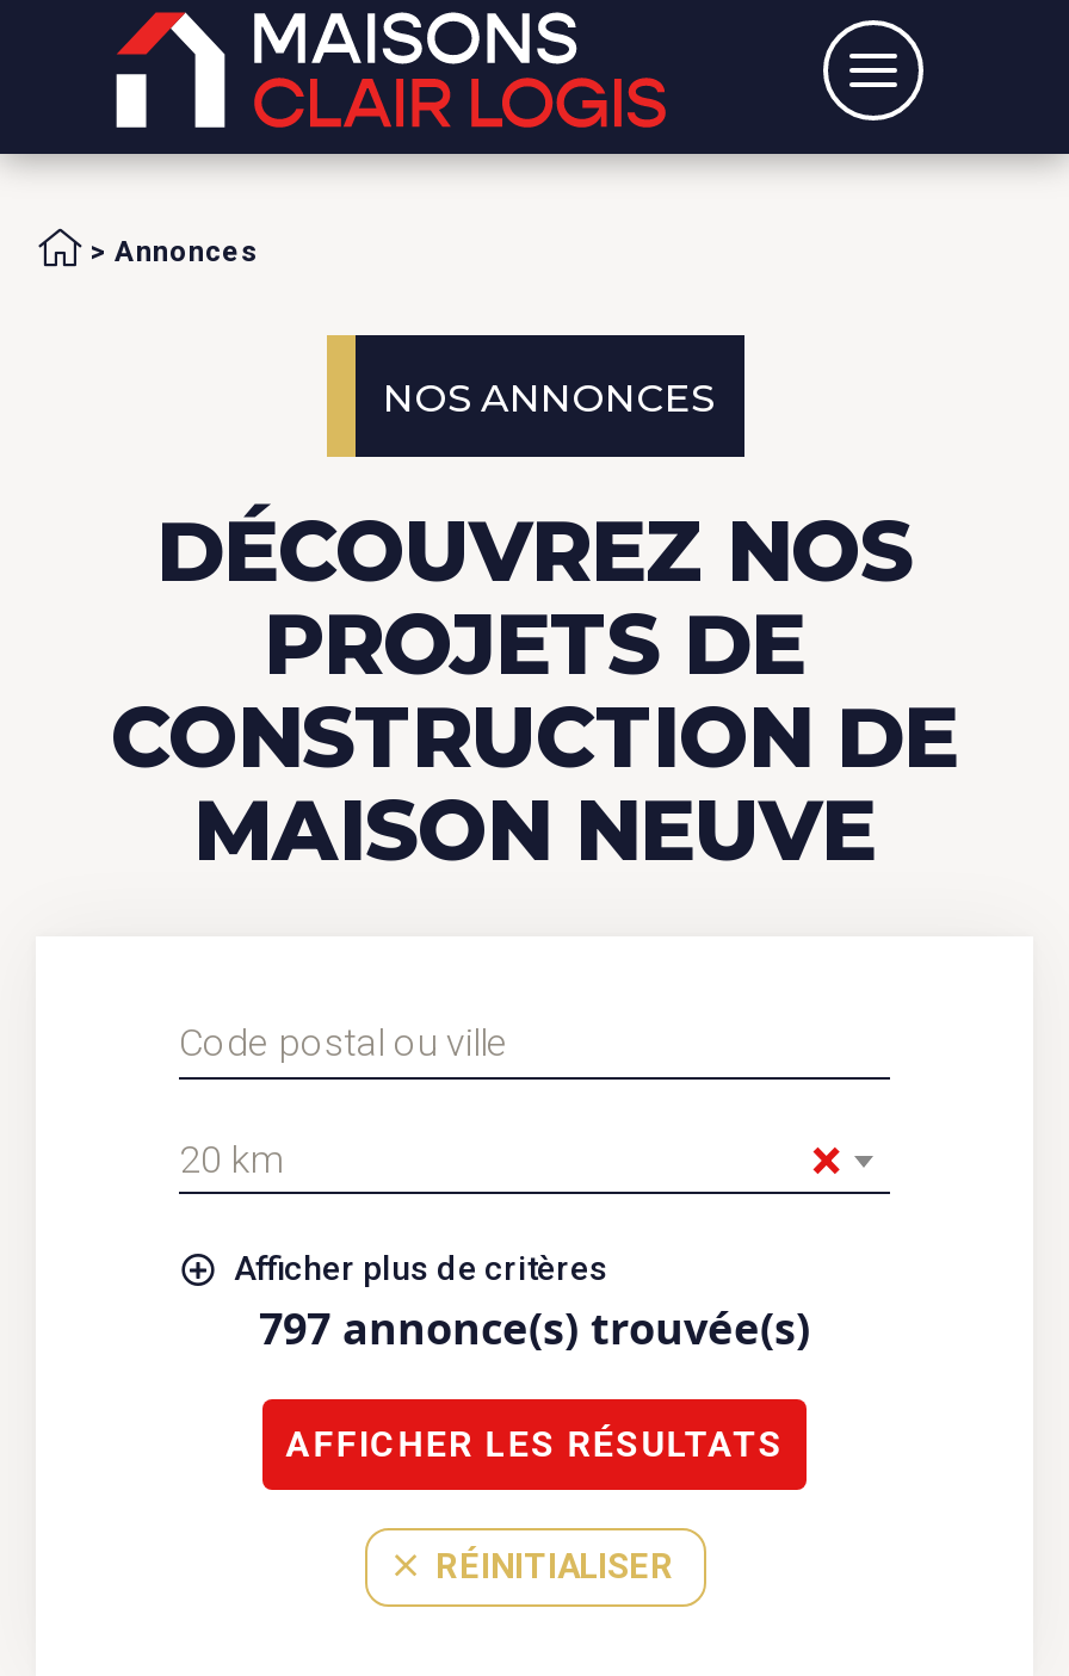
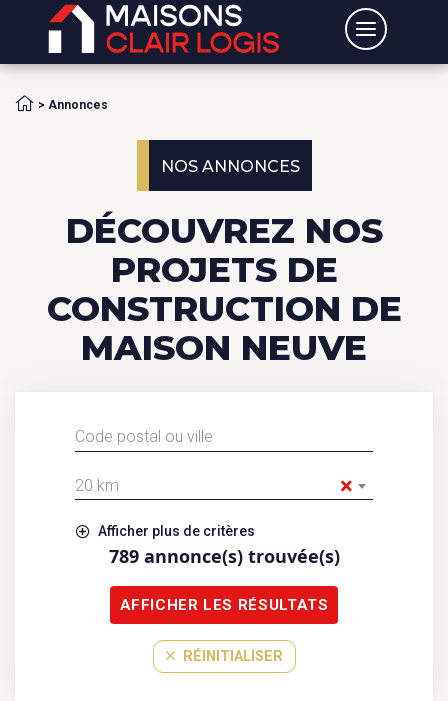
- 797 annonce(s) trouvée(s)
+ 789 annonce(s) trouvée(s)
